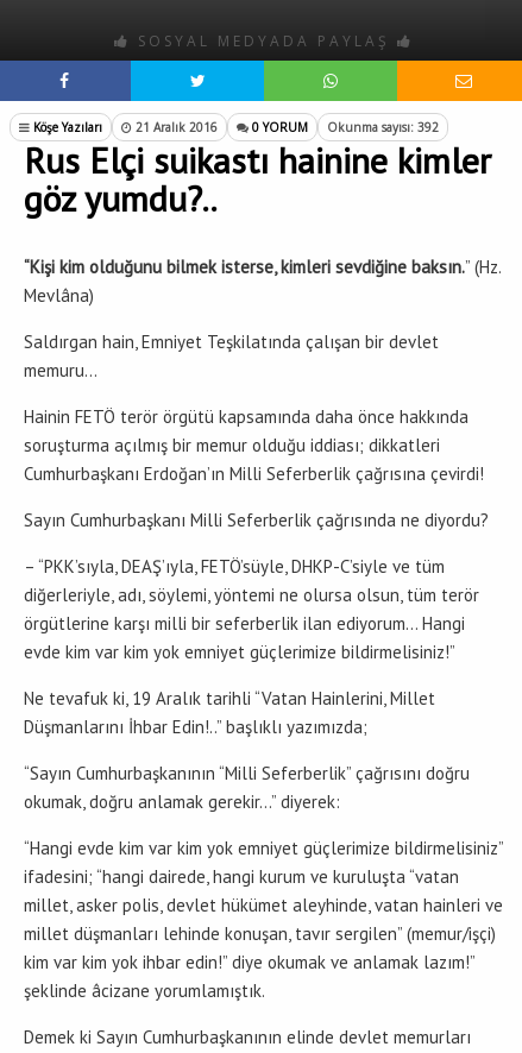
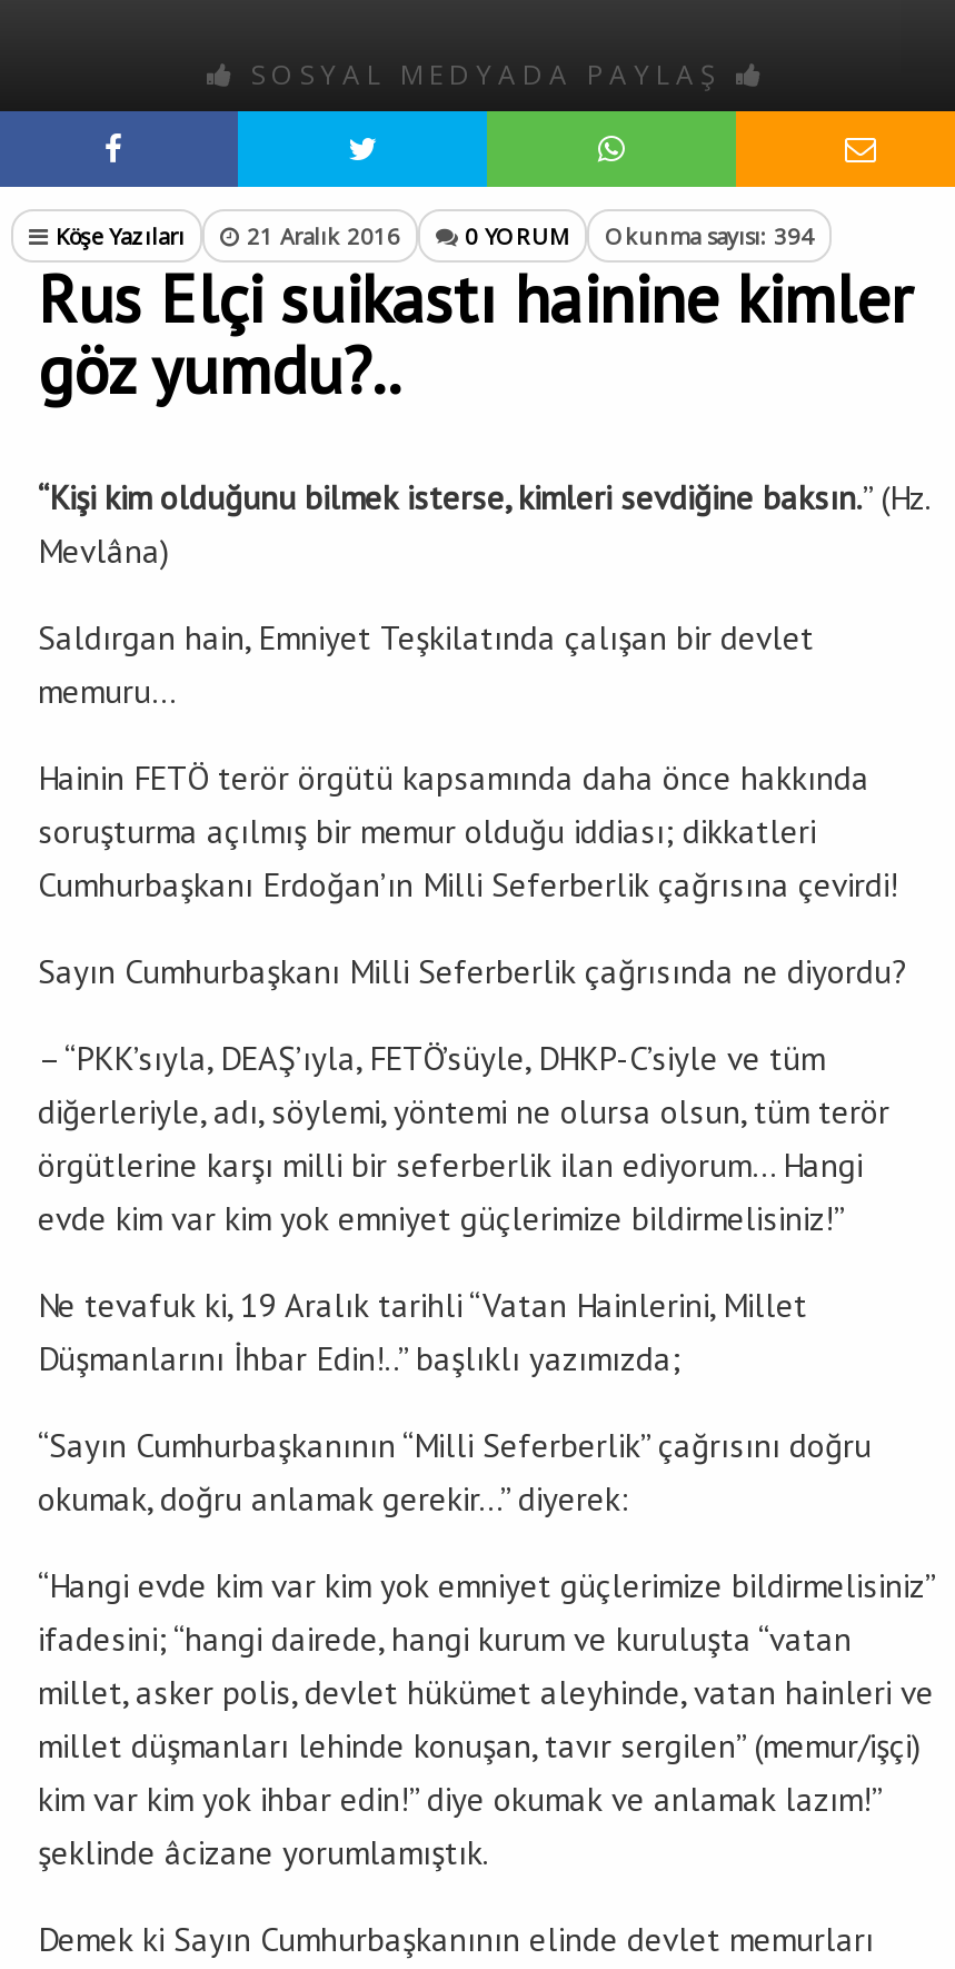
- Okunma sayısı: 392
+ Okunma sayısı: 394
